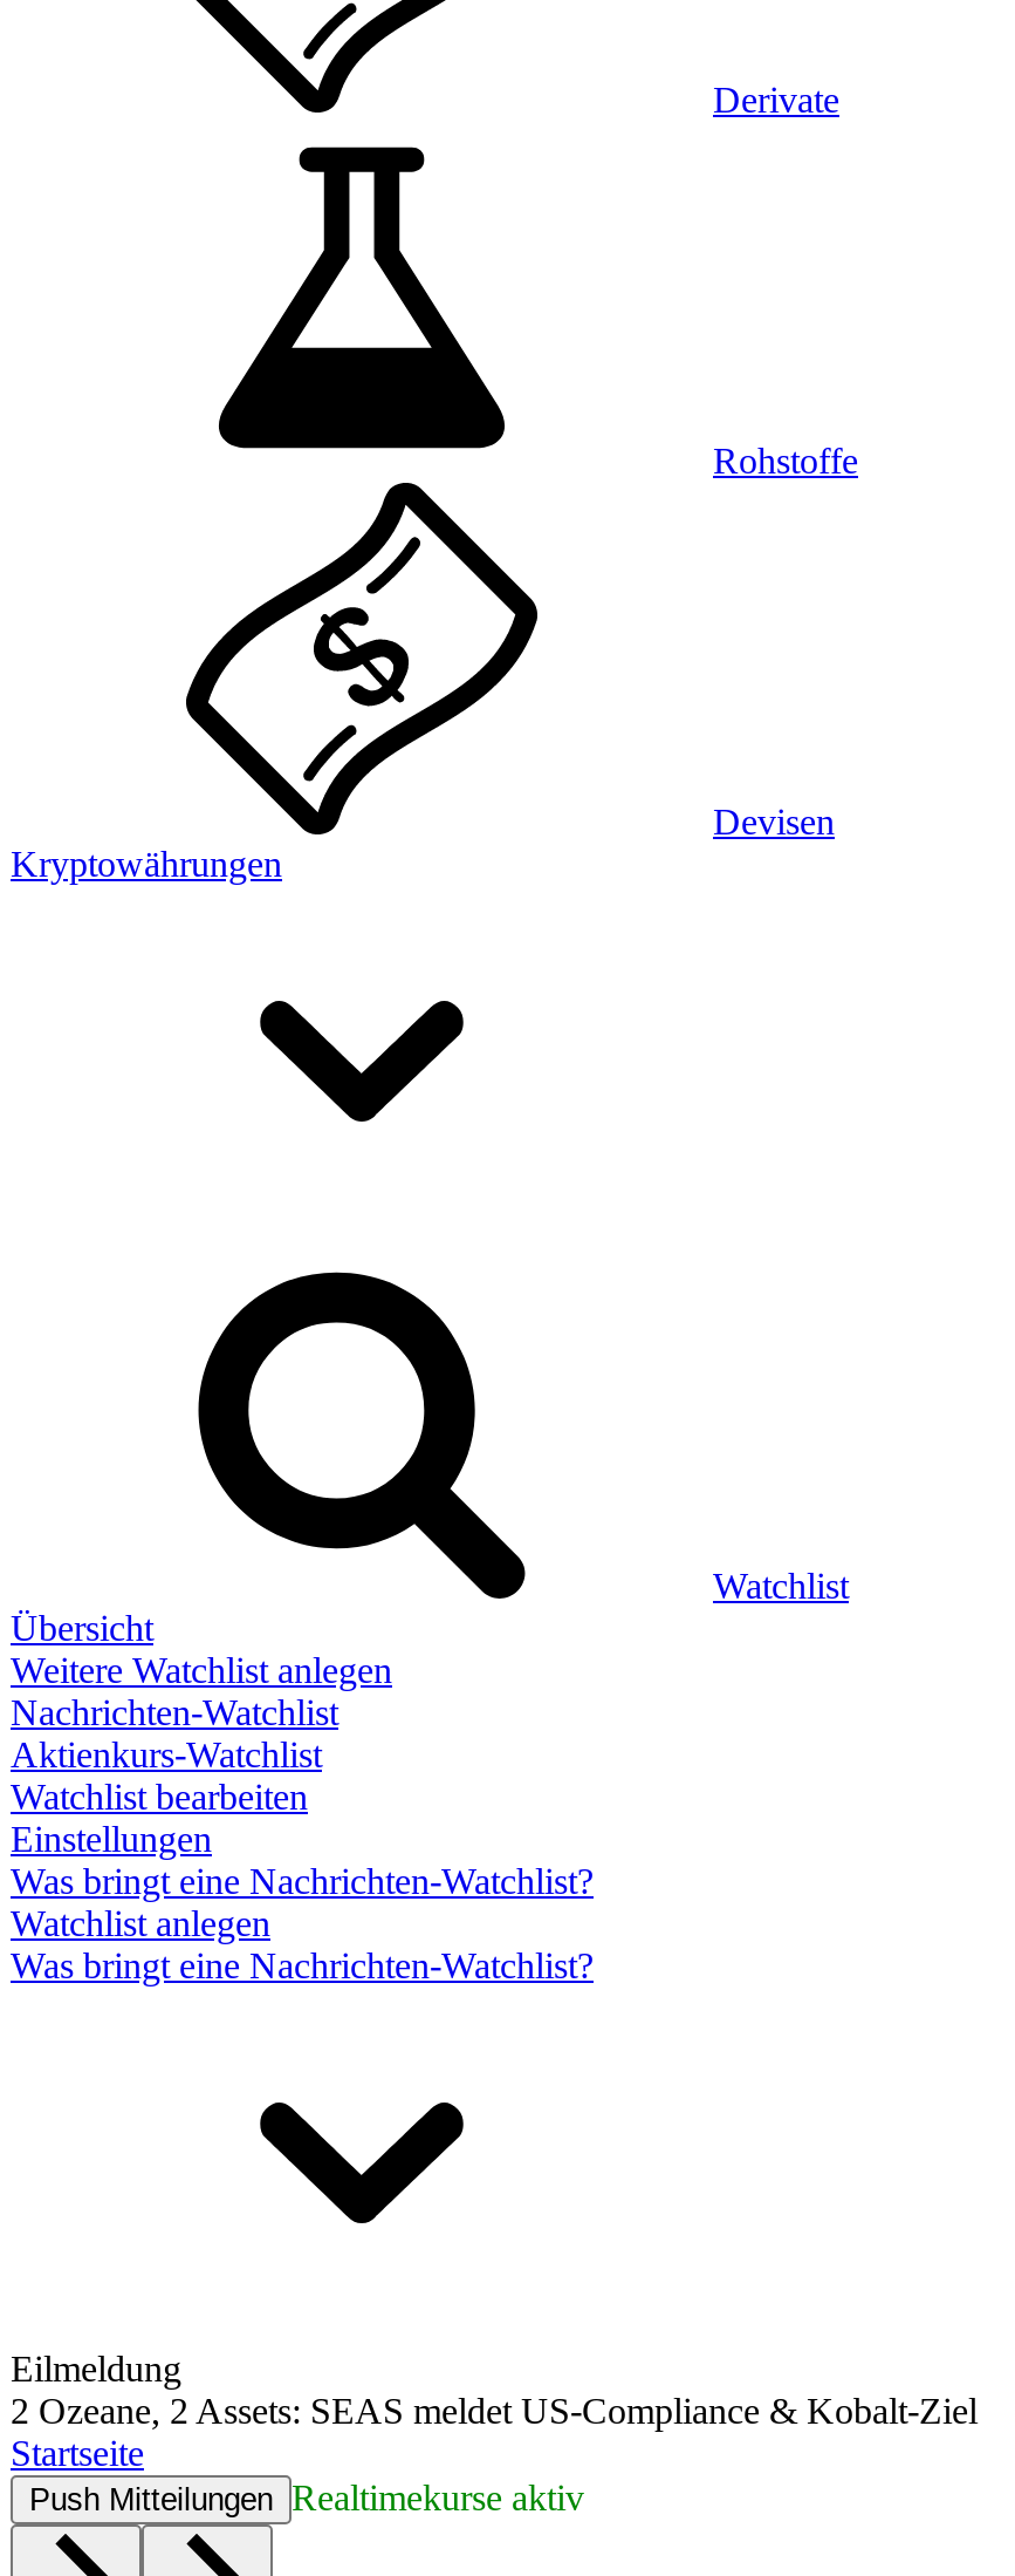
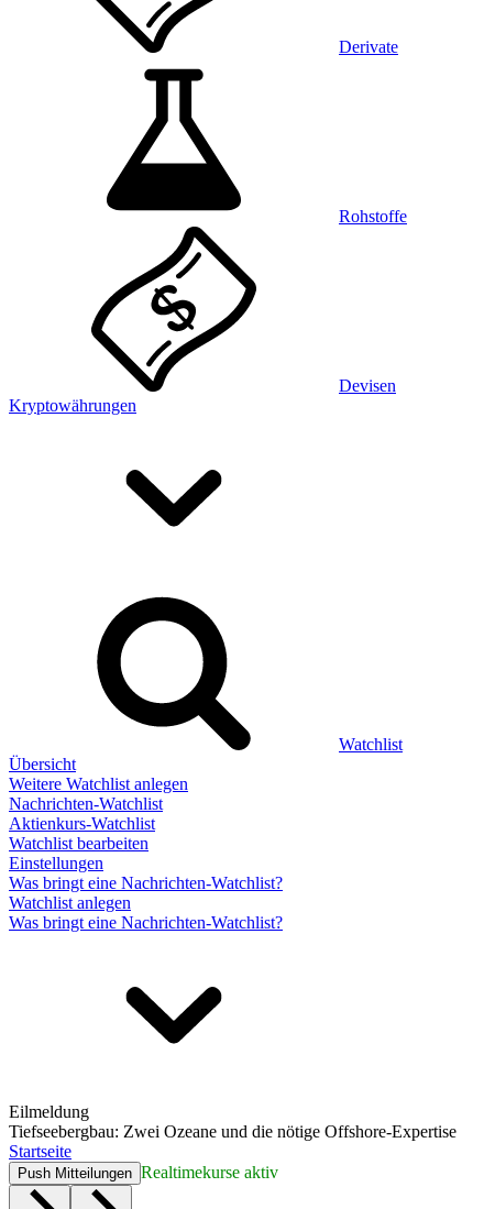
- 2 Ozeane, 2 Assets: SEAS meldet US-Compliance & Kobalt-Ziel
+ Tiefseebergbau: Zwei Ozeane und die nötige Offshore-Expertise
